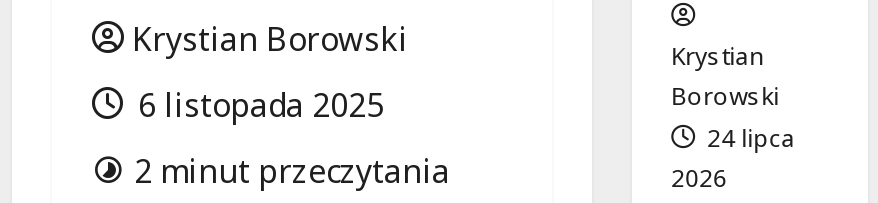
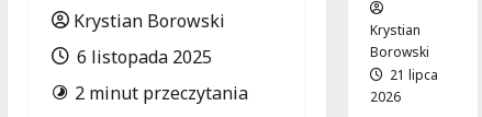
- 24 lipca
+ 21 lipca
